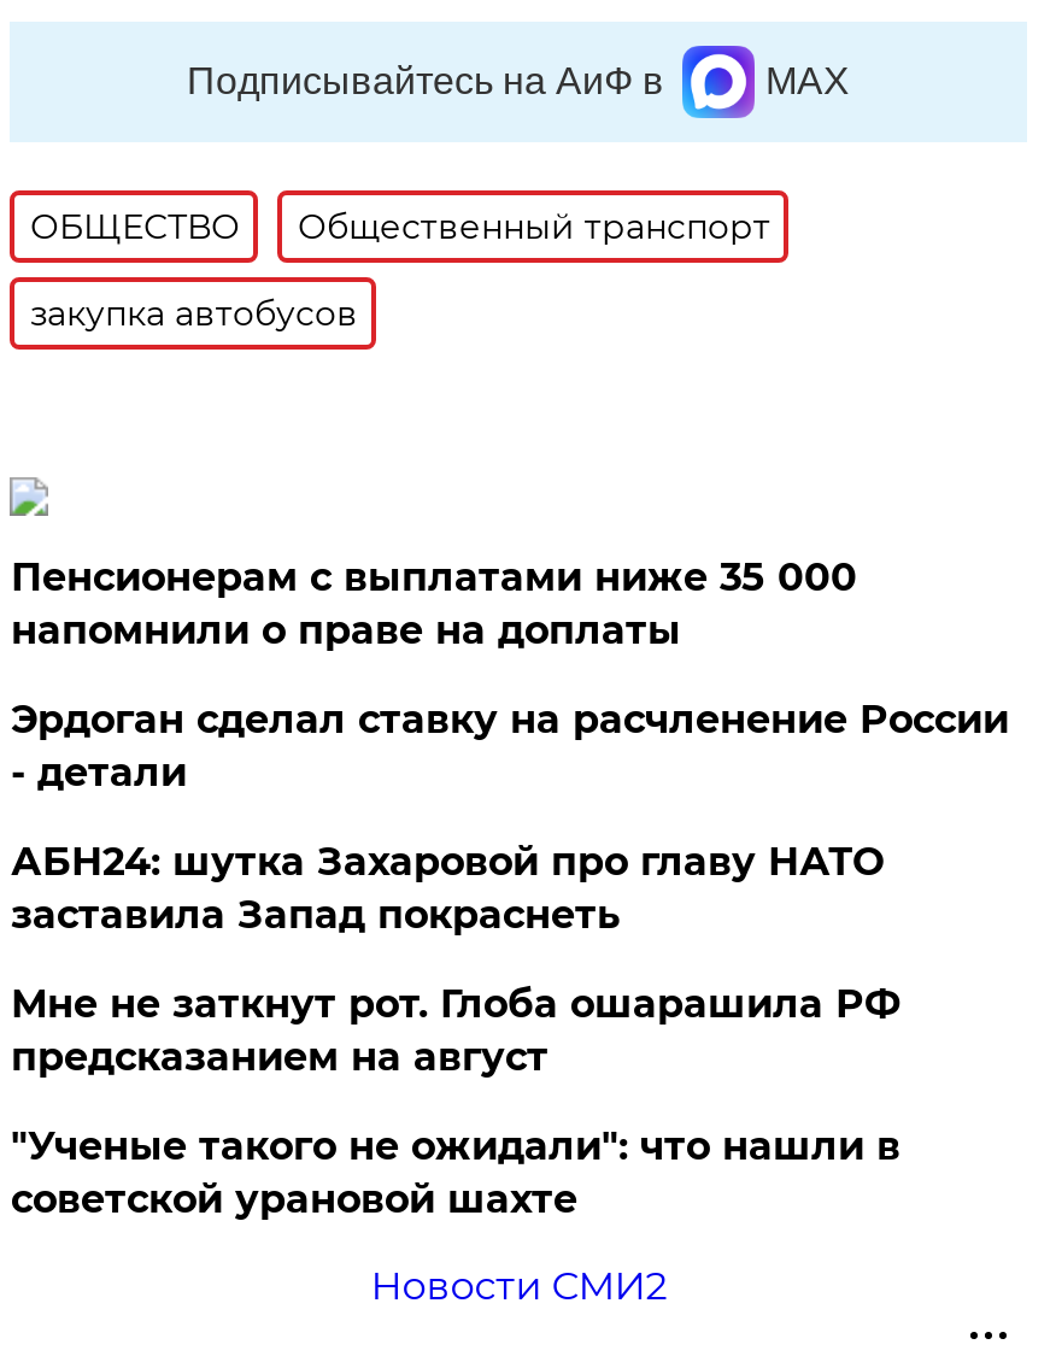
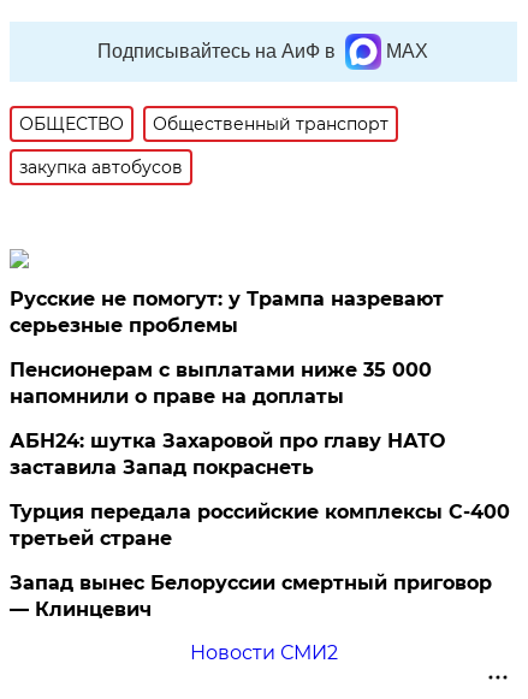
+ Русские не помогут: у Трампа назревают
+ серьезные проблемы

moved down: Пенсионерам с выплатами ниже 35 000 | напомнили о праве на доплаты

- Эрдоган сделал ставку на расчленение России
- - детали

- Мне не заткнут рот. Глоба ошарашила РФ
- предсказанием на август
+ Турция передала российские комплексы С-400
+ третьей стране

- "Ученые такого не ожидали": что нашли в
- советской урановой шахте
+ Запад вынес Белоруссии смертный приговор
+ — Клинцевич
